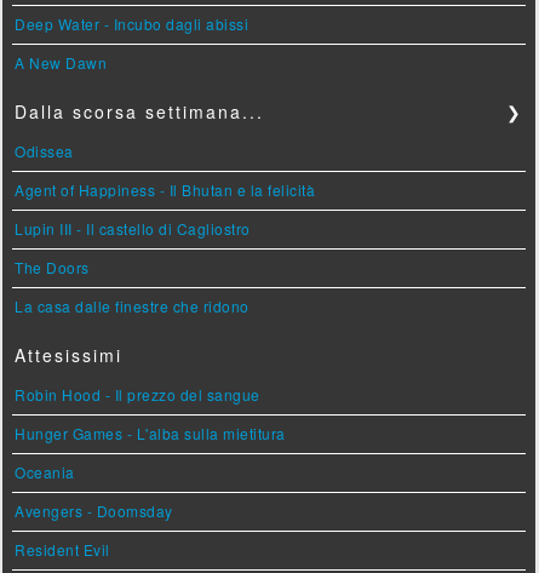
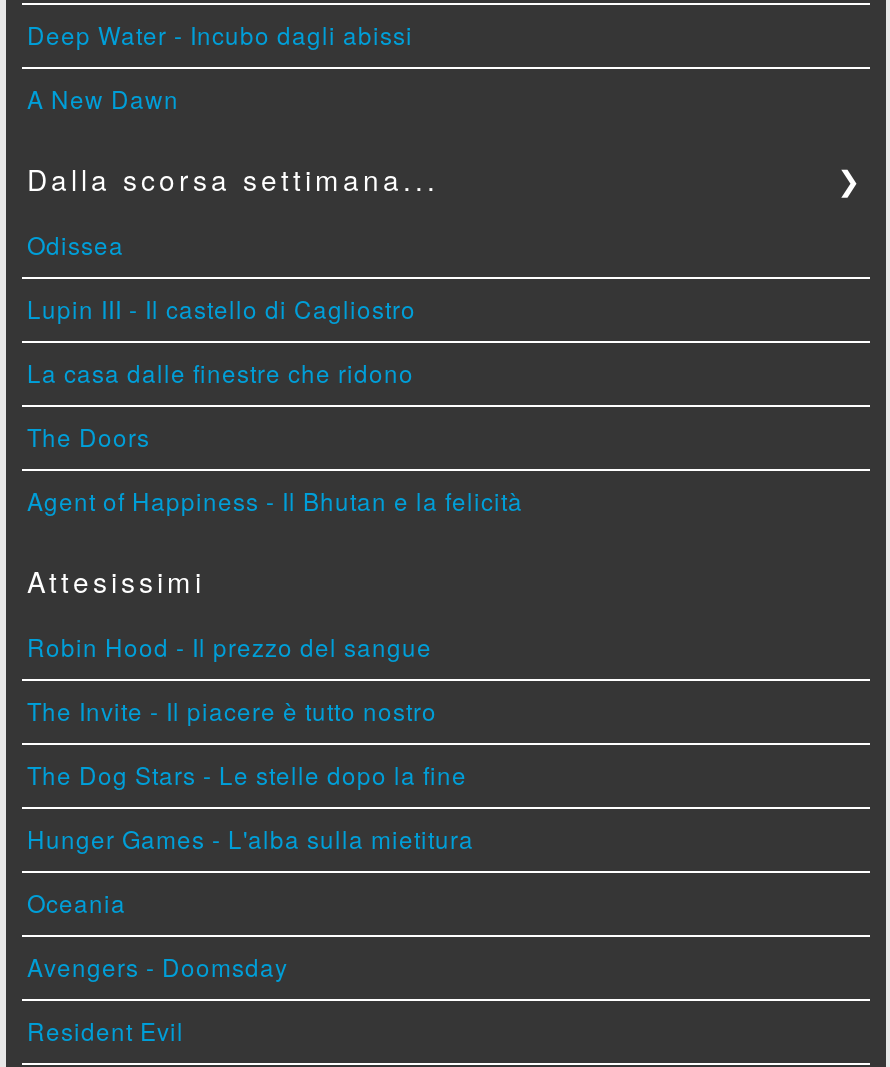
moved down: Agent of Happiness - Il Bhutan e la felicità

moved up: Lupin III - Il castello di Cagliostro | The Doors | La casa dalle finestre che ridono

+ The Invite - Il piacere è tutto nostro
+ The Dog Stars - Le stelle dopo la fine
